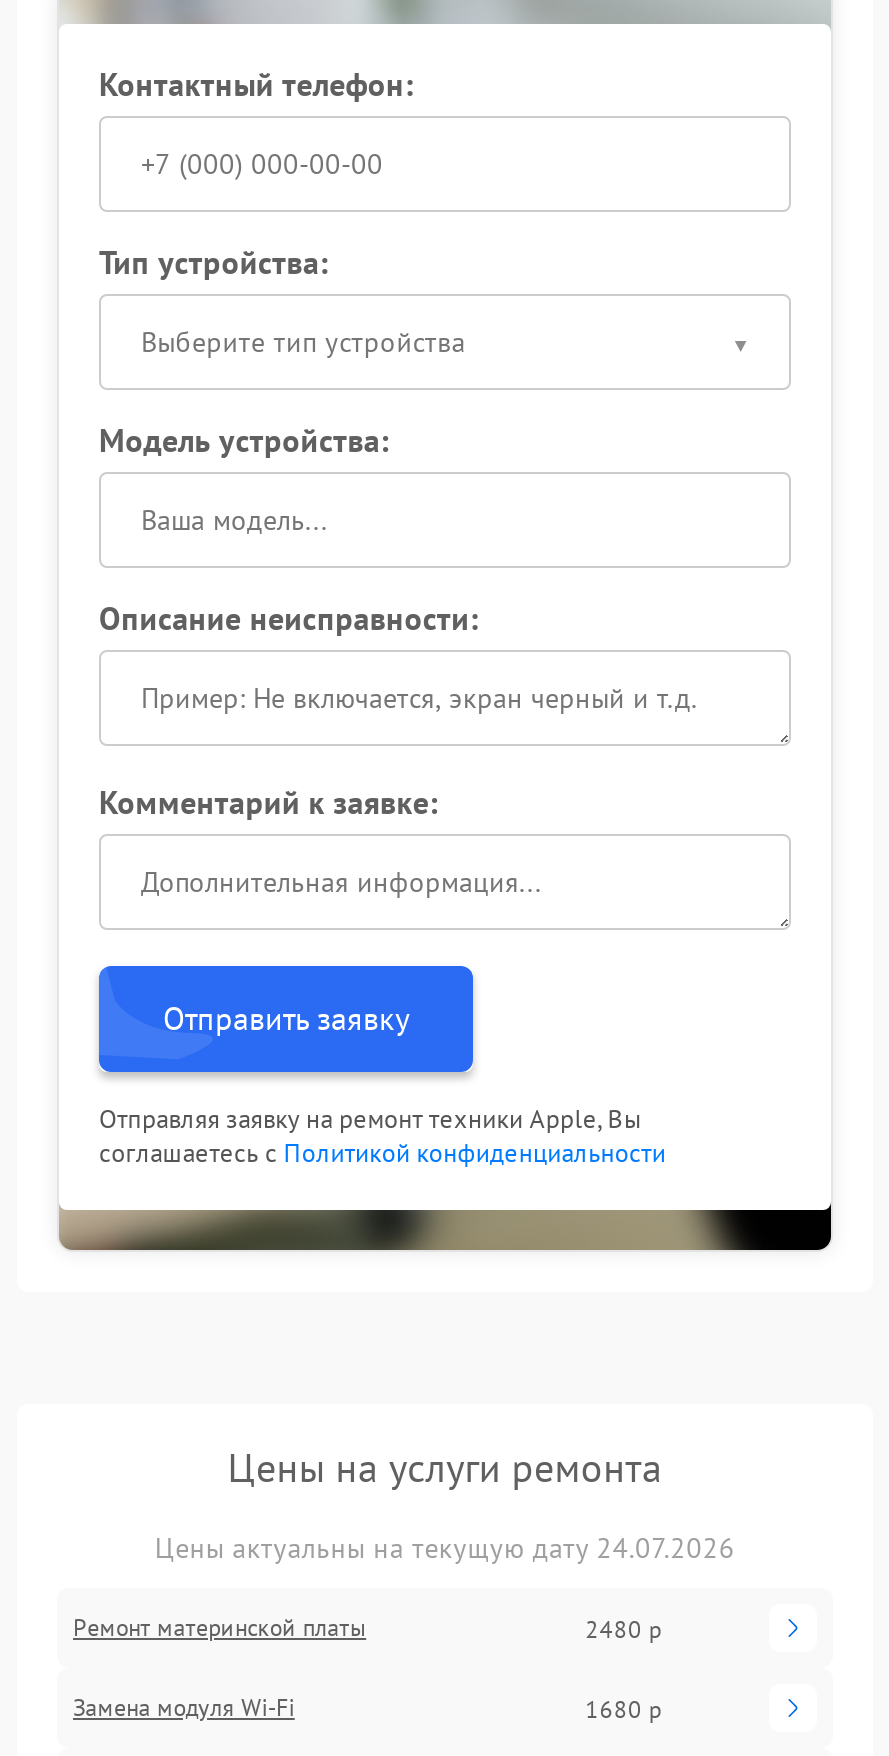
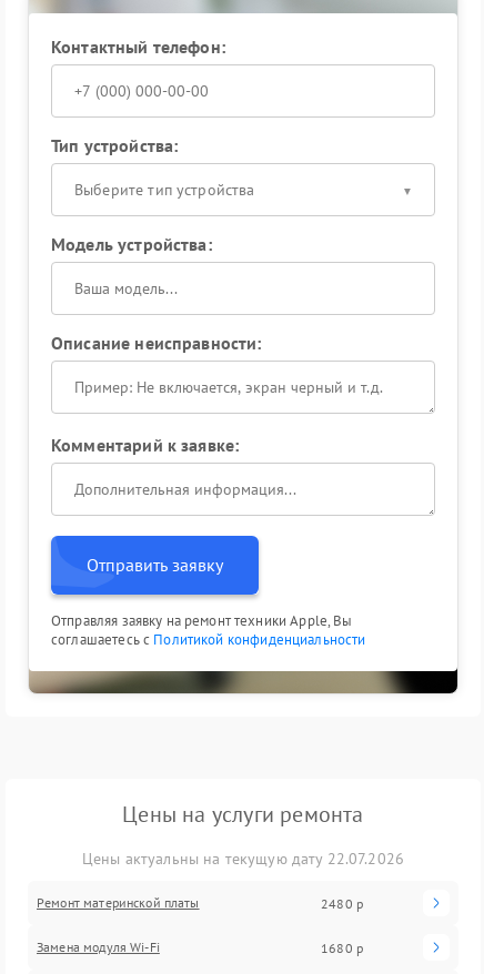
- Цены актуальны на текущую дату 24.07.2026
+ Цены актуальны на текущую дату 22.07.2026
